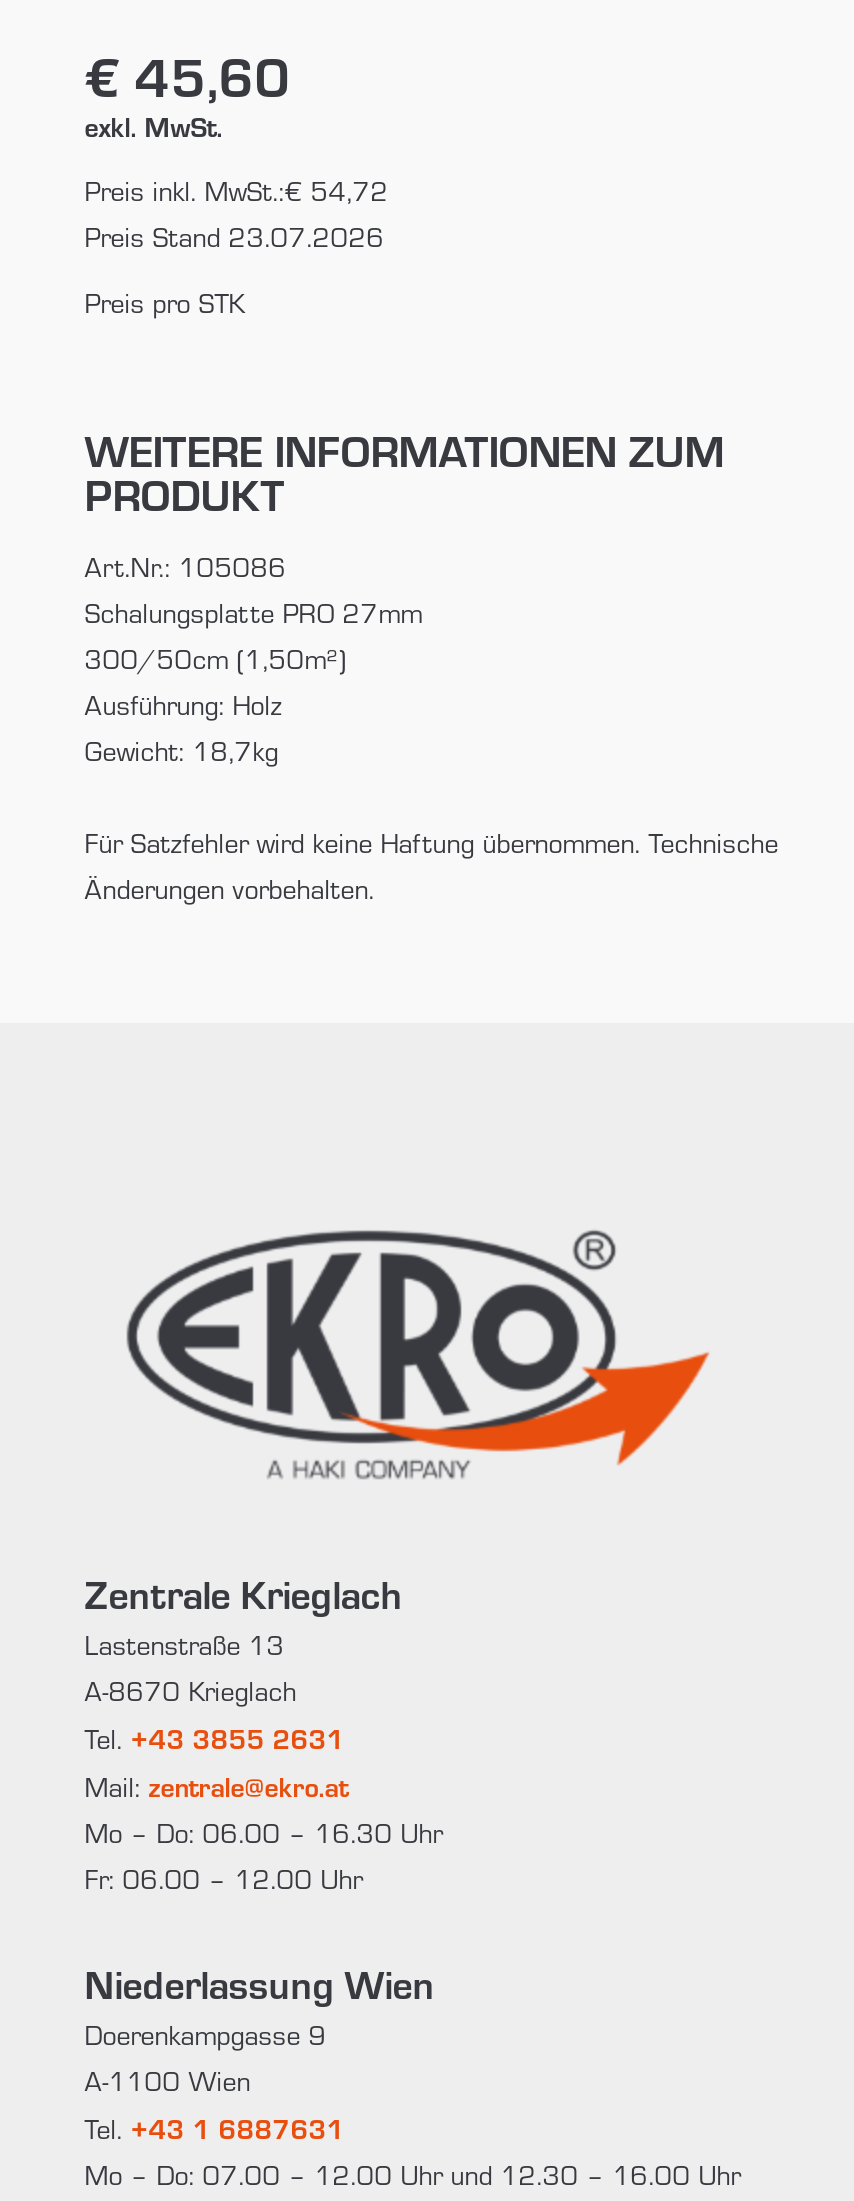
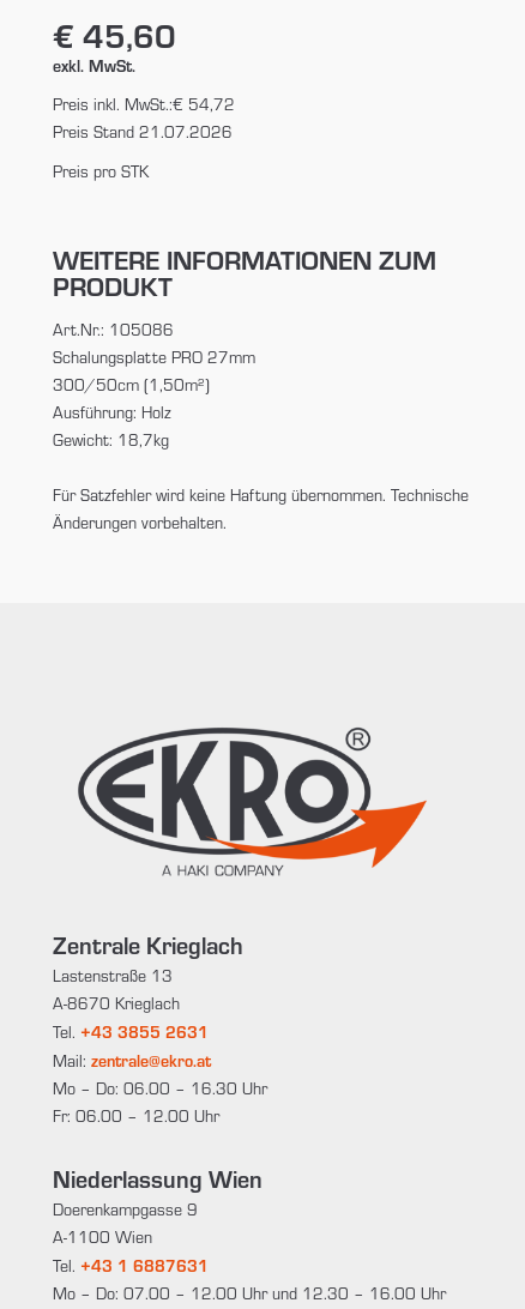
- Preis Stand 23.07.2026
+ Preis Stand 21.07.2026
